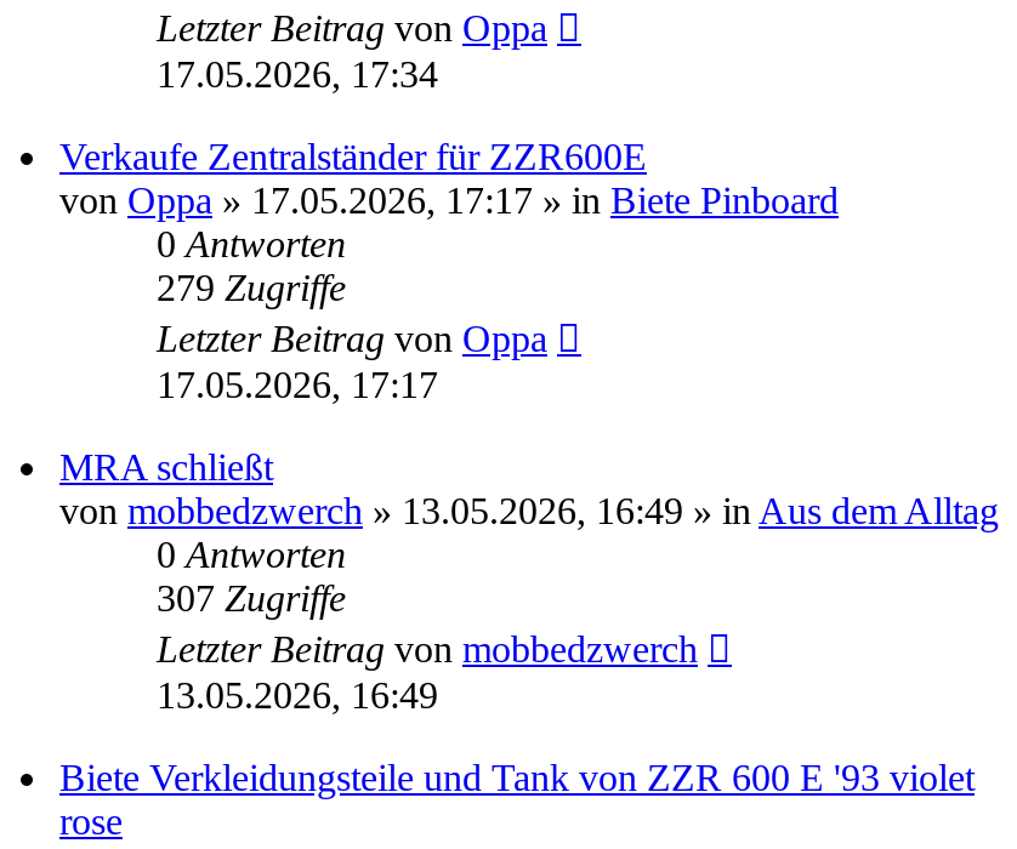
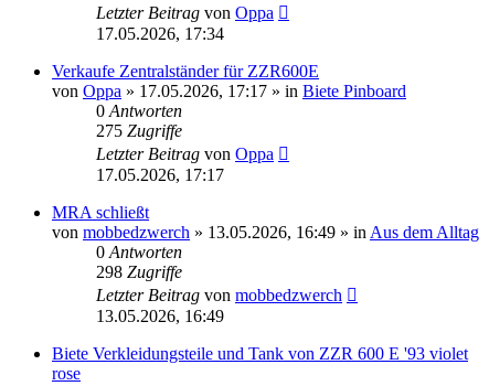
- 279 Zugriffe
+ 275 Zugriffe

- 307 Zugriffe
+ 298 Zugriffe
